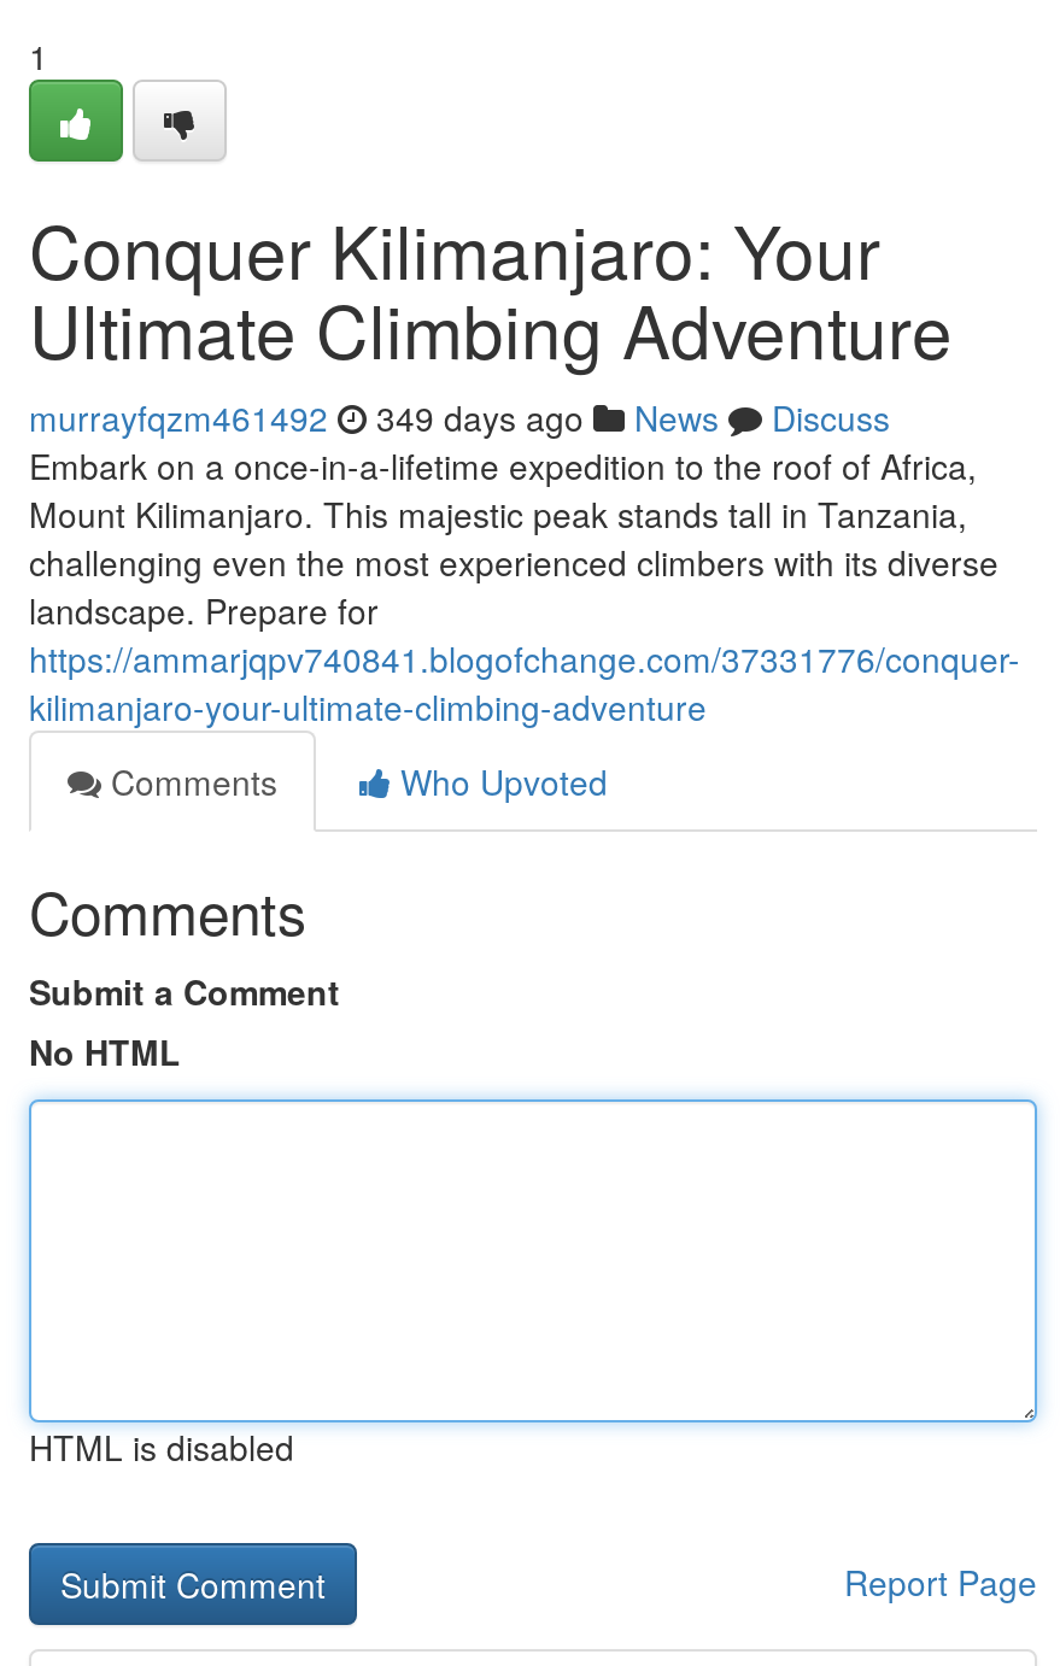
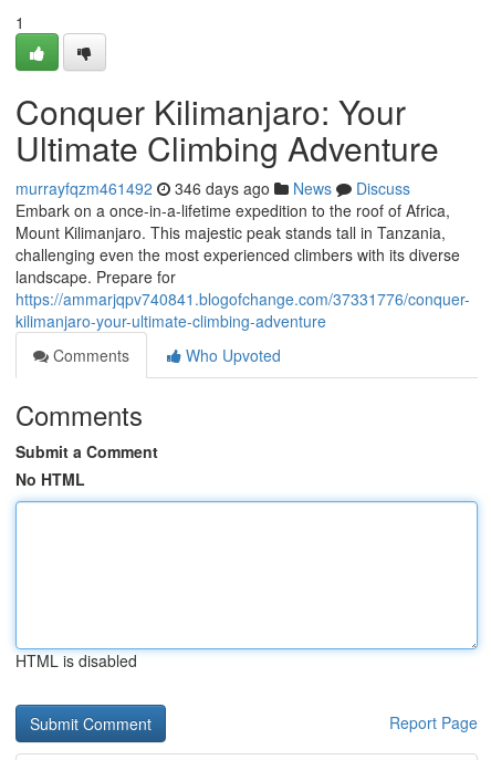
- murrayfqzm461492 349 days ago News Discuss
+ murrayfqzm461492 346 days ago News Discuss
